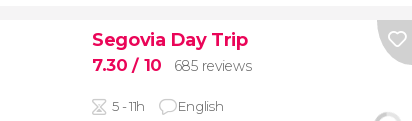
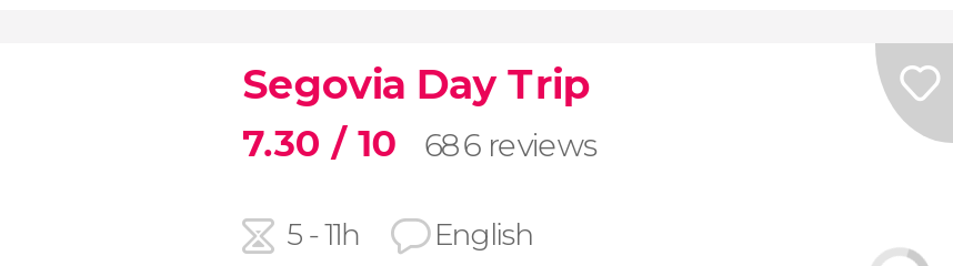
- 7.30 / 10 685 reviews
+ 7.30 / 10 686 reviews
